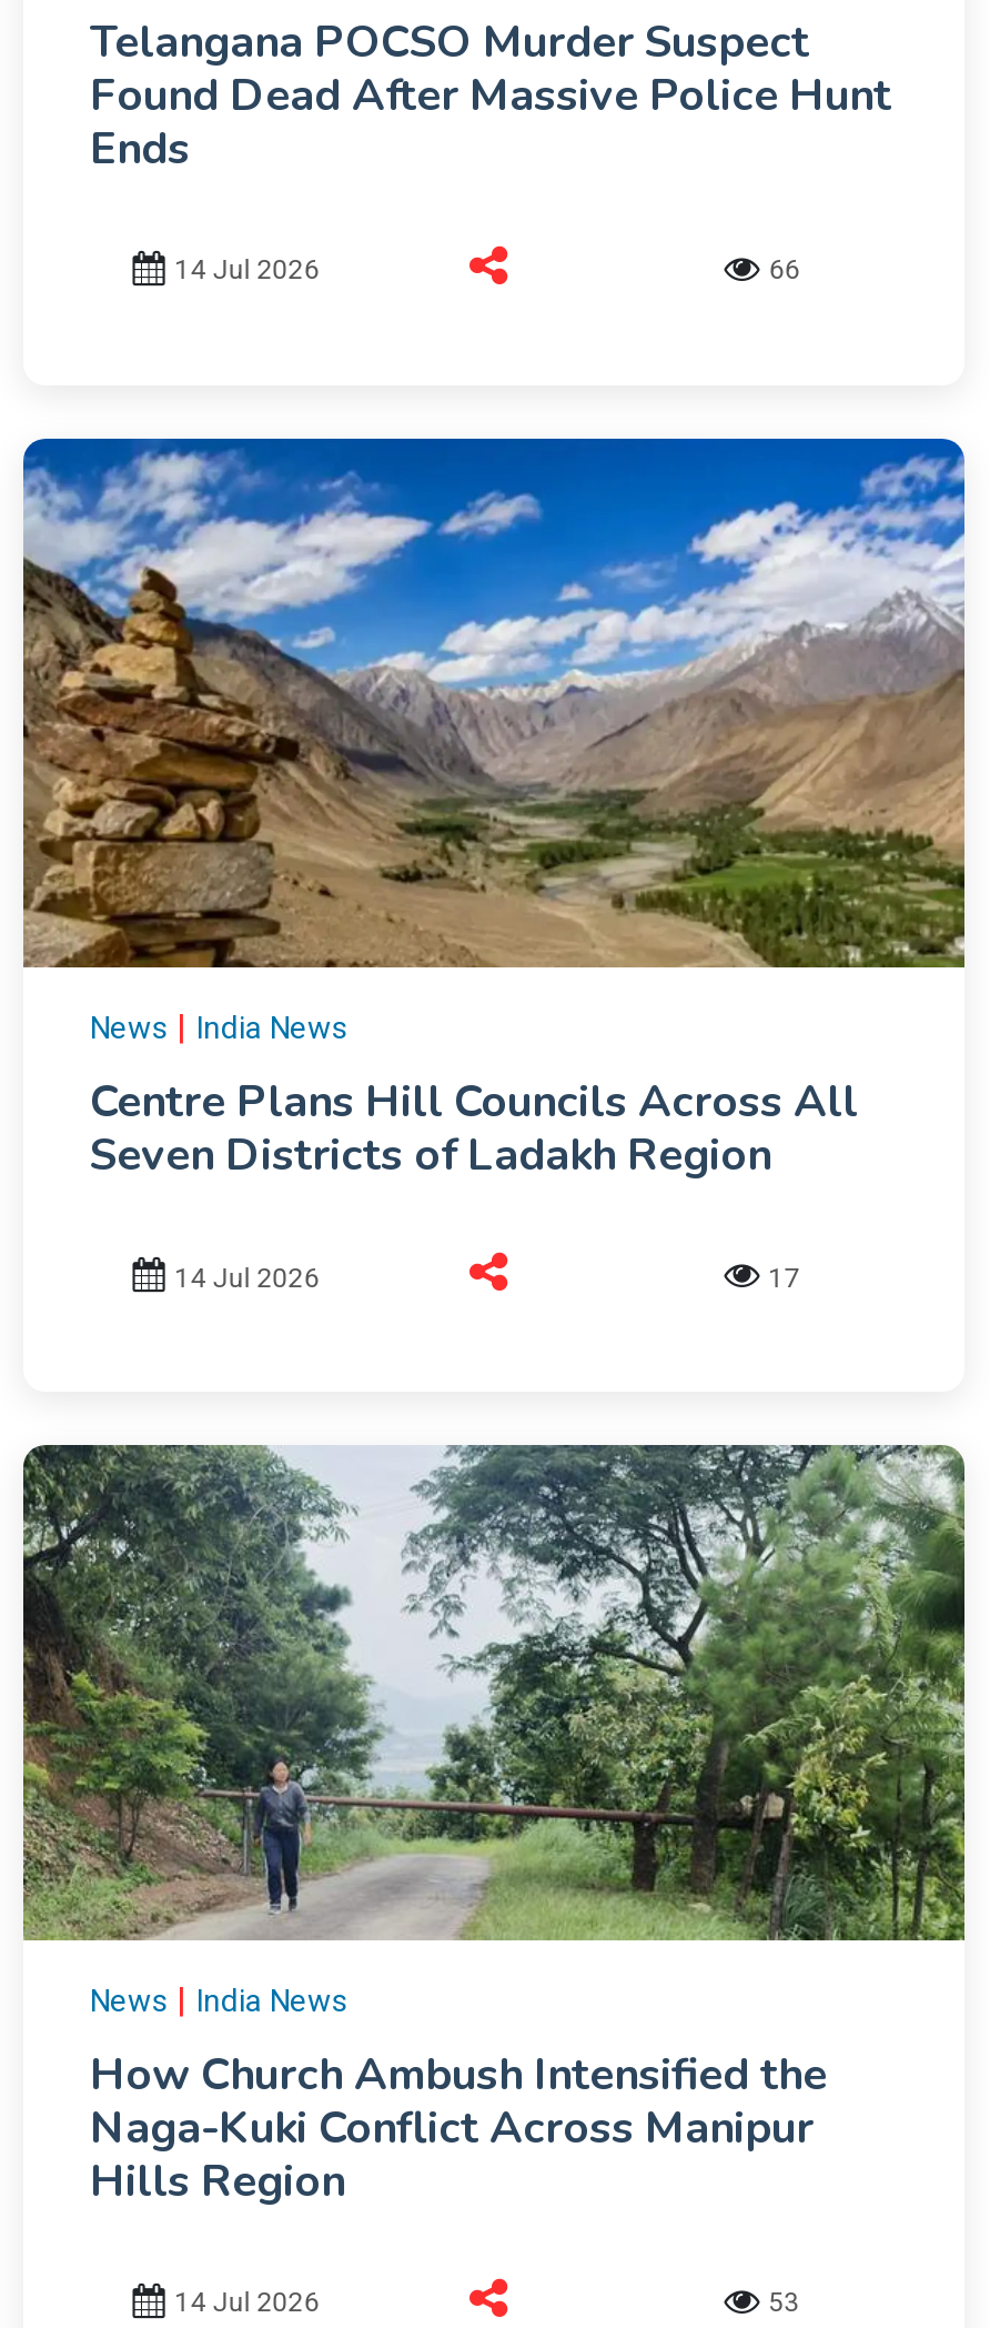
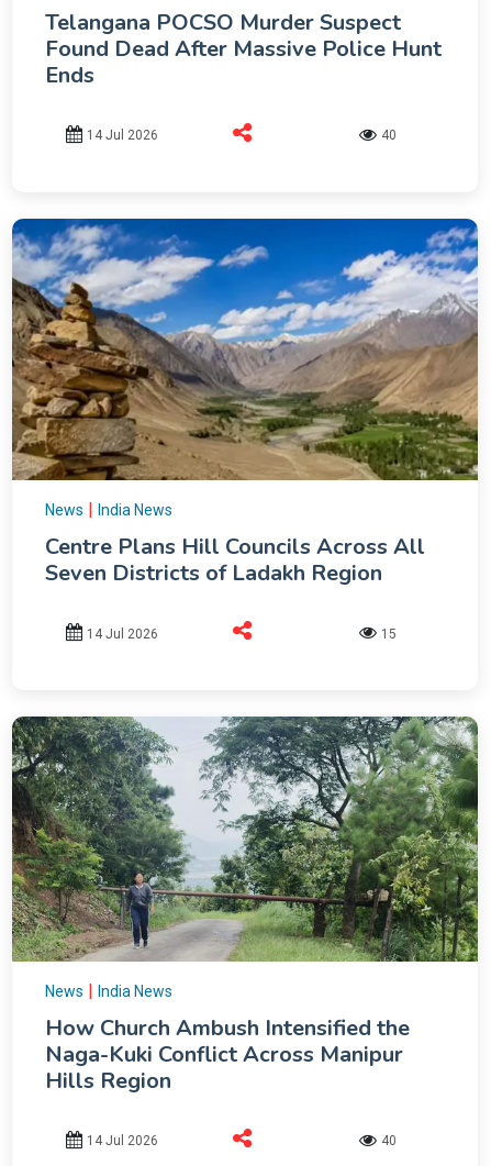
- 66
+ 40

- 17
+ 15

- 53
+ 40
